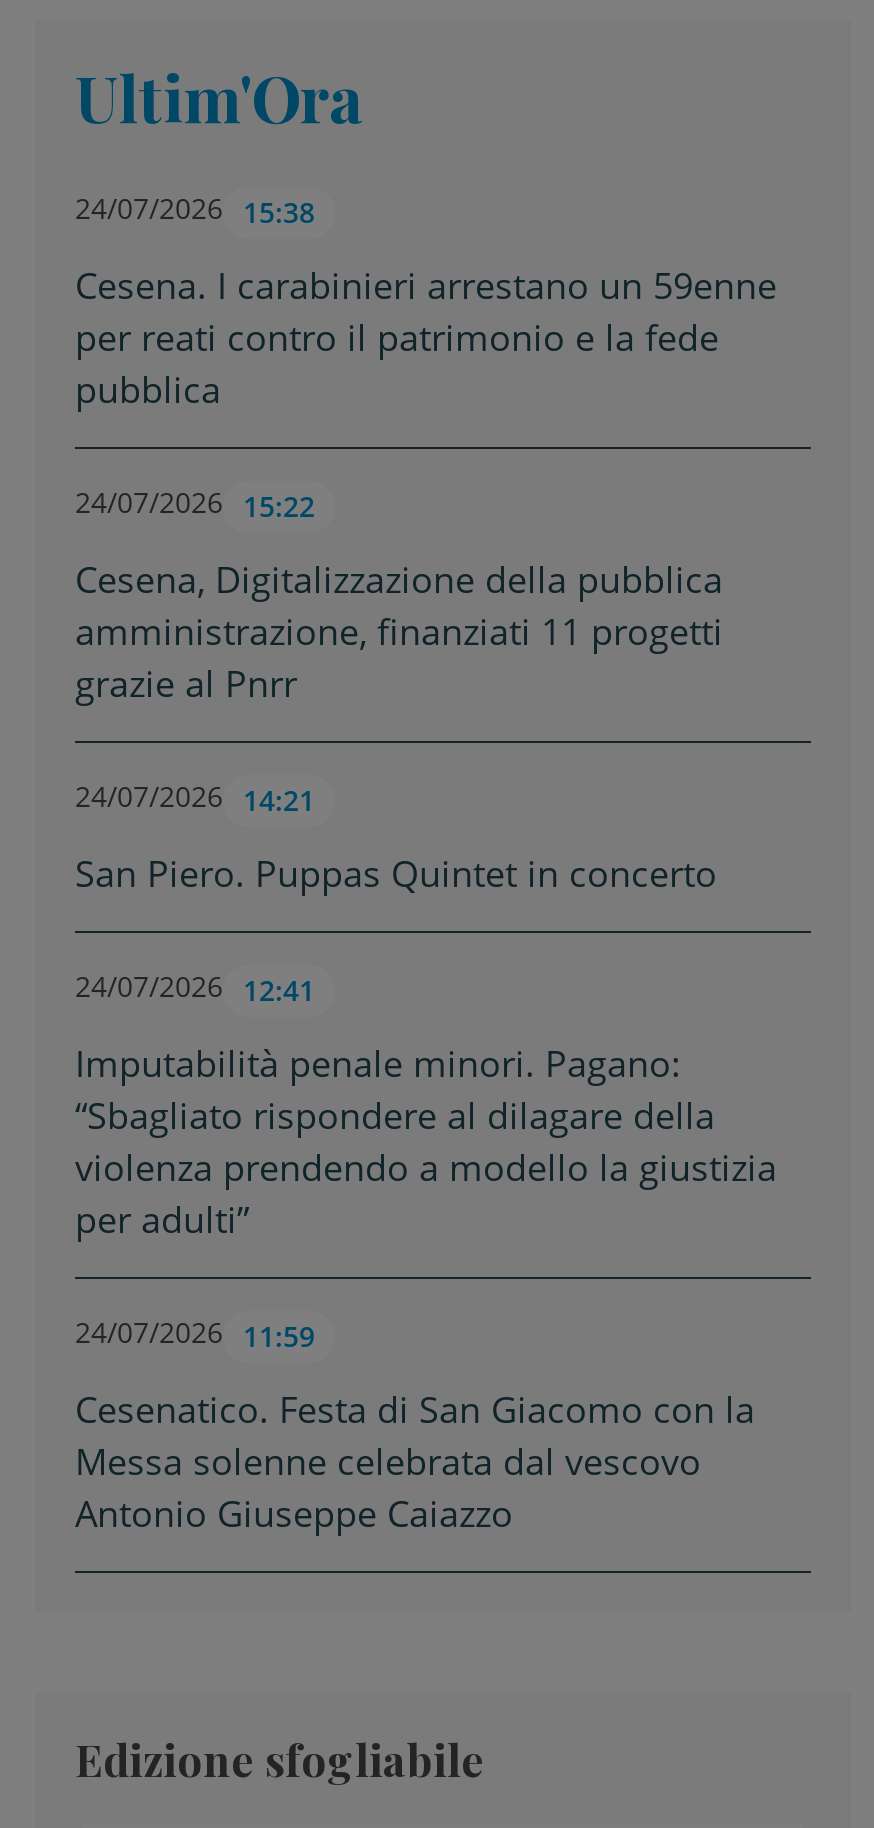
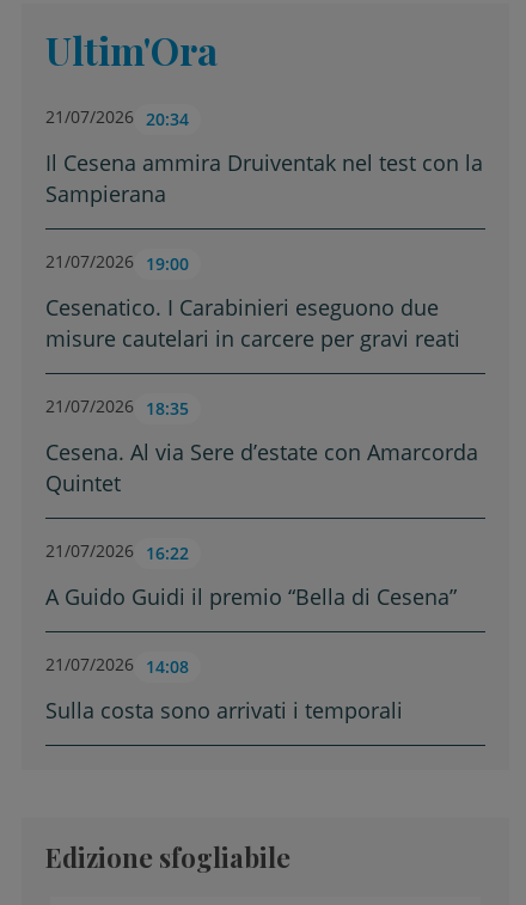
- 24/07/2026 15:38
+ 21/07/2026 20:34

- Cesena. I carabinieri arrestano un 59enne
- per reati contro il patrimonio e la fede
- pubblica
+ Il Cesena ammira Druiventak nel test con la
+ Sampierana

- 24/07/2026 15:22
+ 21/07/2026 19:00

- Cesena, Digitalizzazione della pubblica
- amministrazione, finanziati 11 progetti
- grazie al Pnrr
+ Cesenatico. I Carabinieri eseguono due
+ misure cautelari in carcere per gravi reati

- 24/07/2026 14:21
+ 21/07/2026 18:35

- San Piero. Puppas Quintet in concerto
+ Cesena. Al via Sere d’estate con Amarcorda
+ Quintet

- 24/07/2026 12:41
+ 21/07/2026 16:22

- Imputabilità penale minori. Pagano:
- “Sbagliato rispondere al dilagare della
- violenza prendendo a modello la giustizia
- per adulti”
+ A Guido Guidi il premio “Bella di Cesena”

- 24/07/2026 11:59
+ 21/07/2026 14:08

- Cesenatico. Festa di San Giacomo con la
- Messa solenne celebrata dal vescovo
- Antonio Giuseppe Caiazzo
+ Sulla costa sono arrivati i temporali
